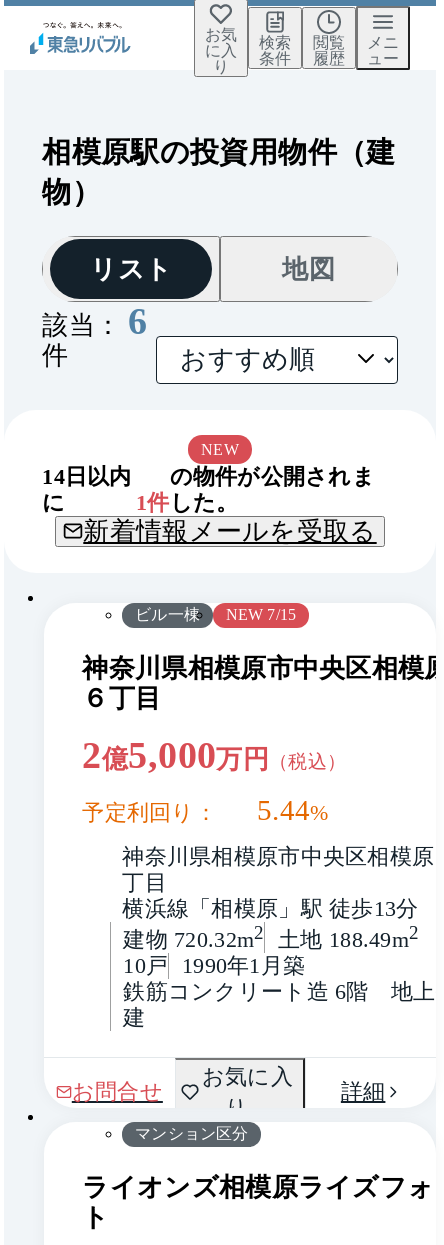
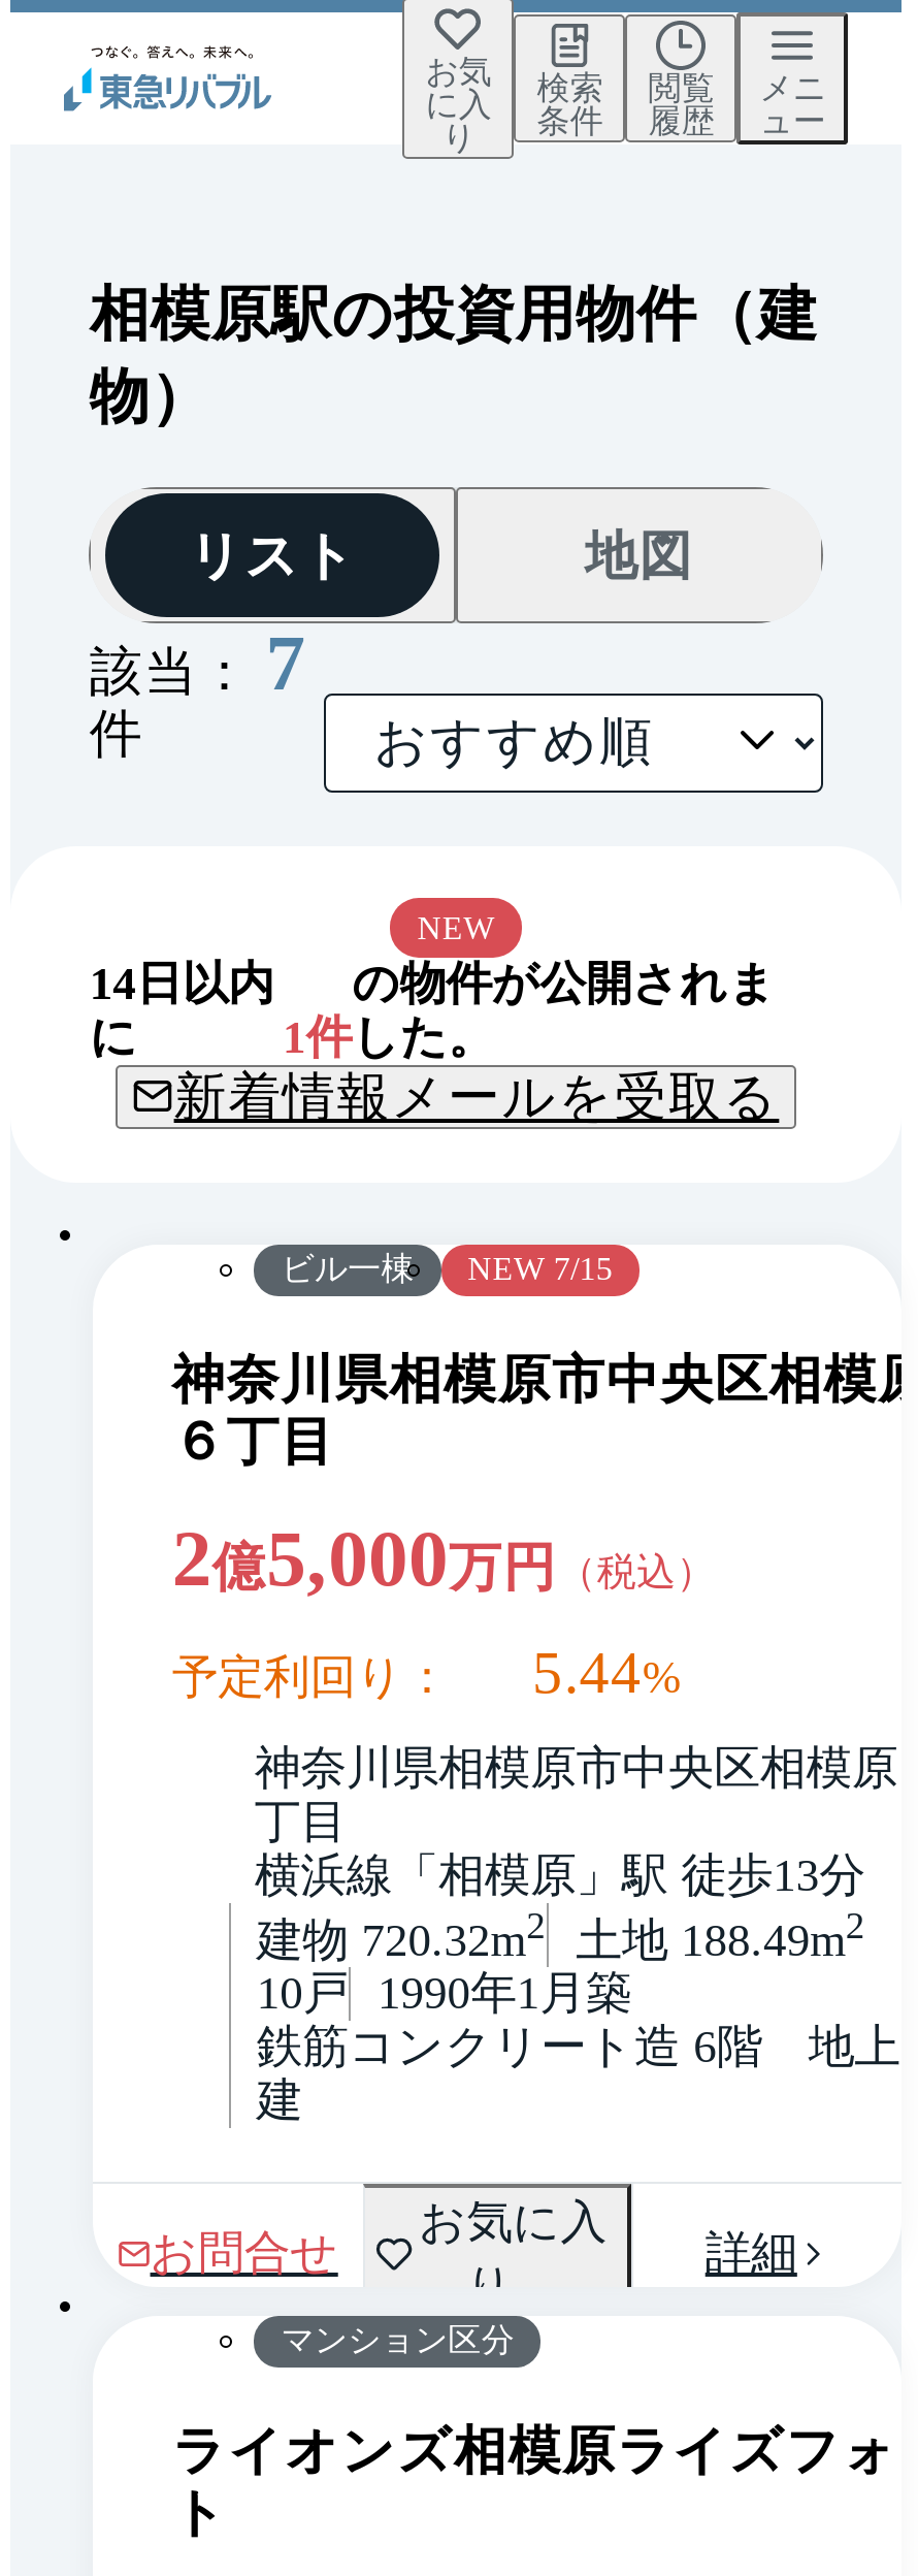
- 該当： 6
+ 該当： 7
